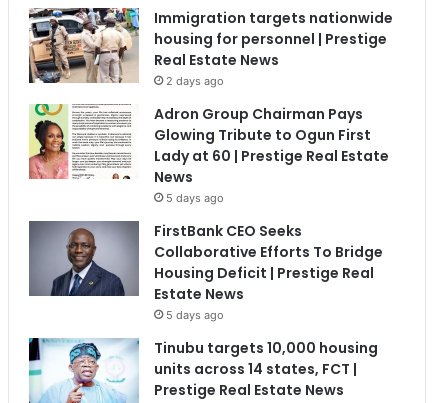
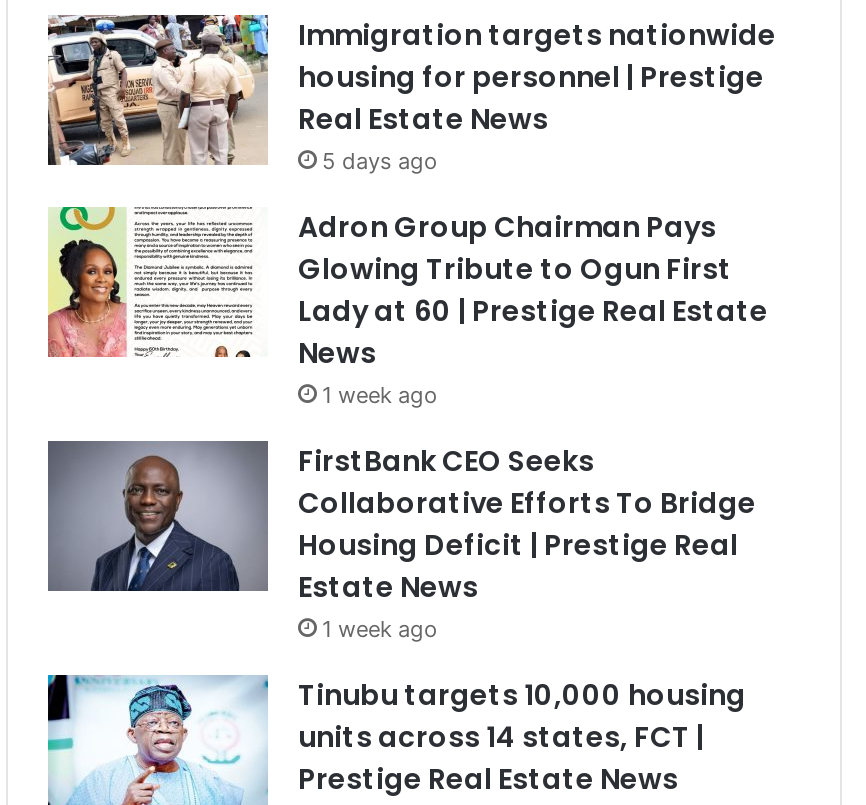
- 2 days ago
+ 5 days ago

- 5 days ago
+ 1 week ago

- 5 days ago
+ 1 week ago
